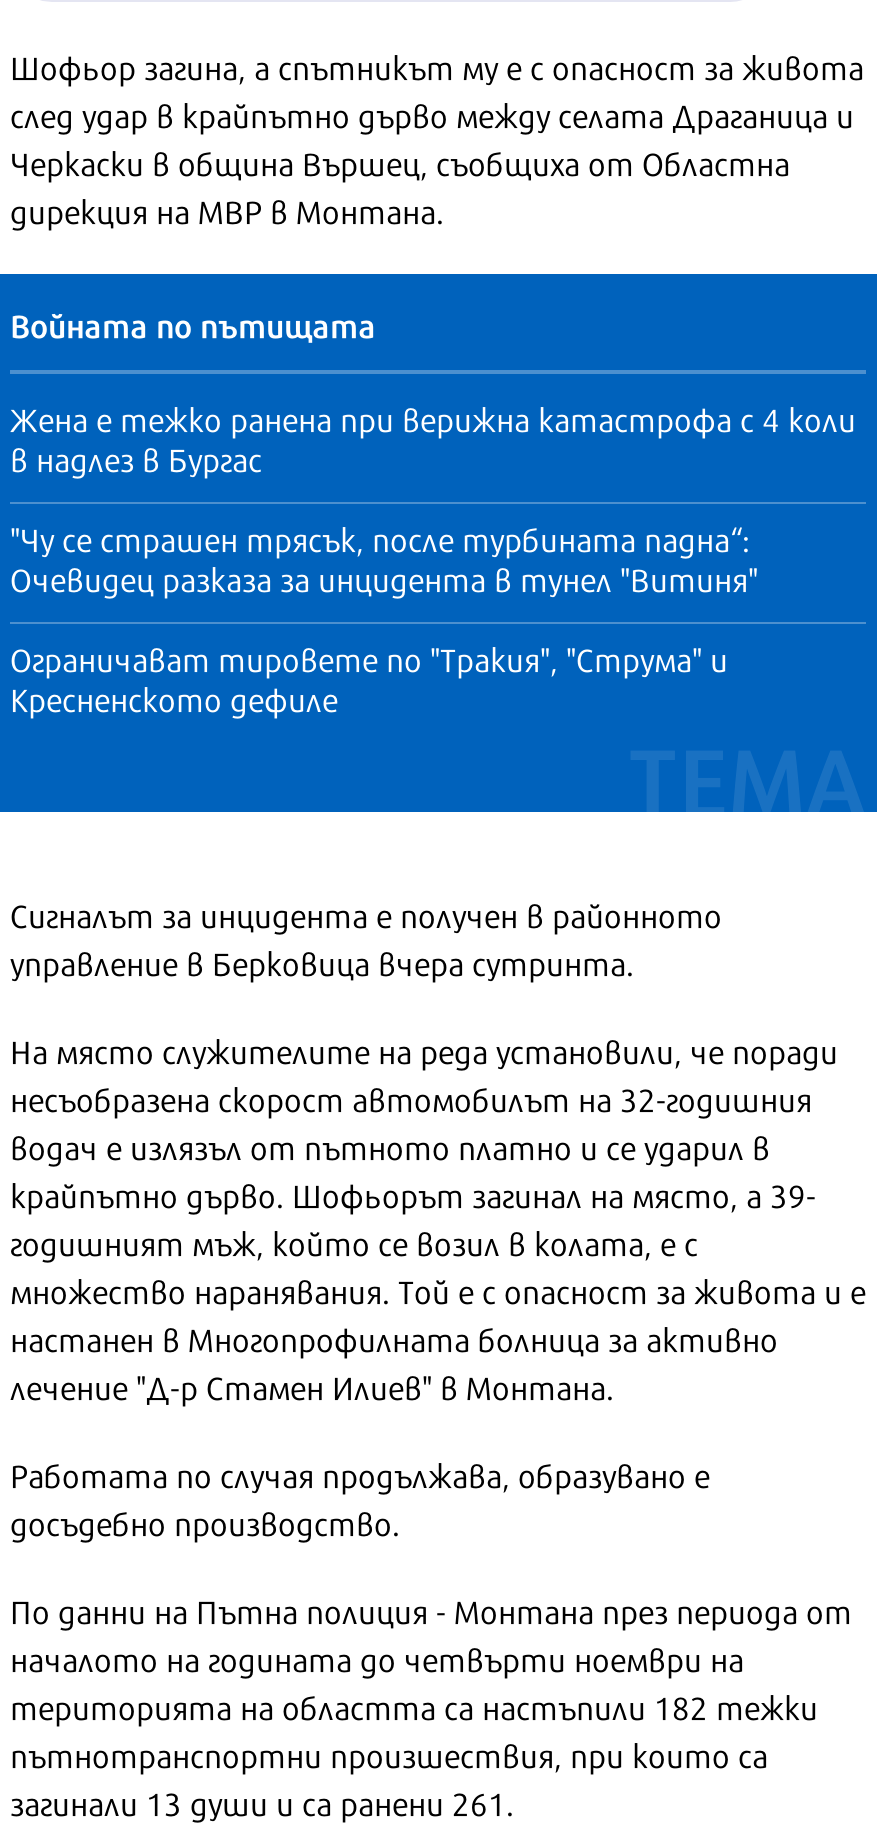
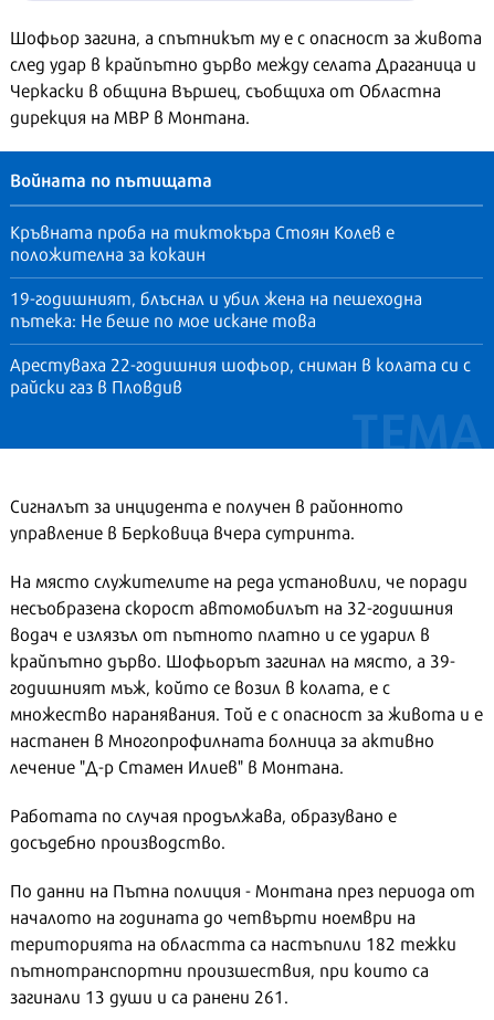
- Жена е тежко ранена при верижна катастрофа с 4 коли
- в надлез в Бургас
+ Кръвната проба на тиктокъра Стоян Колев е
+ положителна за кокаин

- "Чу се страшен трясък, после турбината падна“:
- Очевидец разказа за инцидента в тунел "Витиня"
+ 19-годишният, блъснал и убил жена на пешеходна
+ пътека: Не беше по мое искане това

- Ограничават тировете по "Тракия", "Струма" и
- Кресненското дефиле
+ Арестуваха 22-годишния шофьор, сниман в колата си с
+ райски газ в Пловдив
